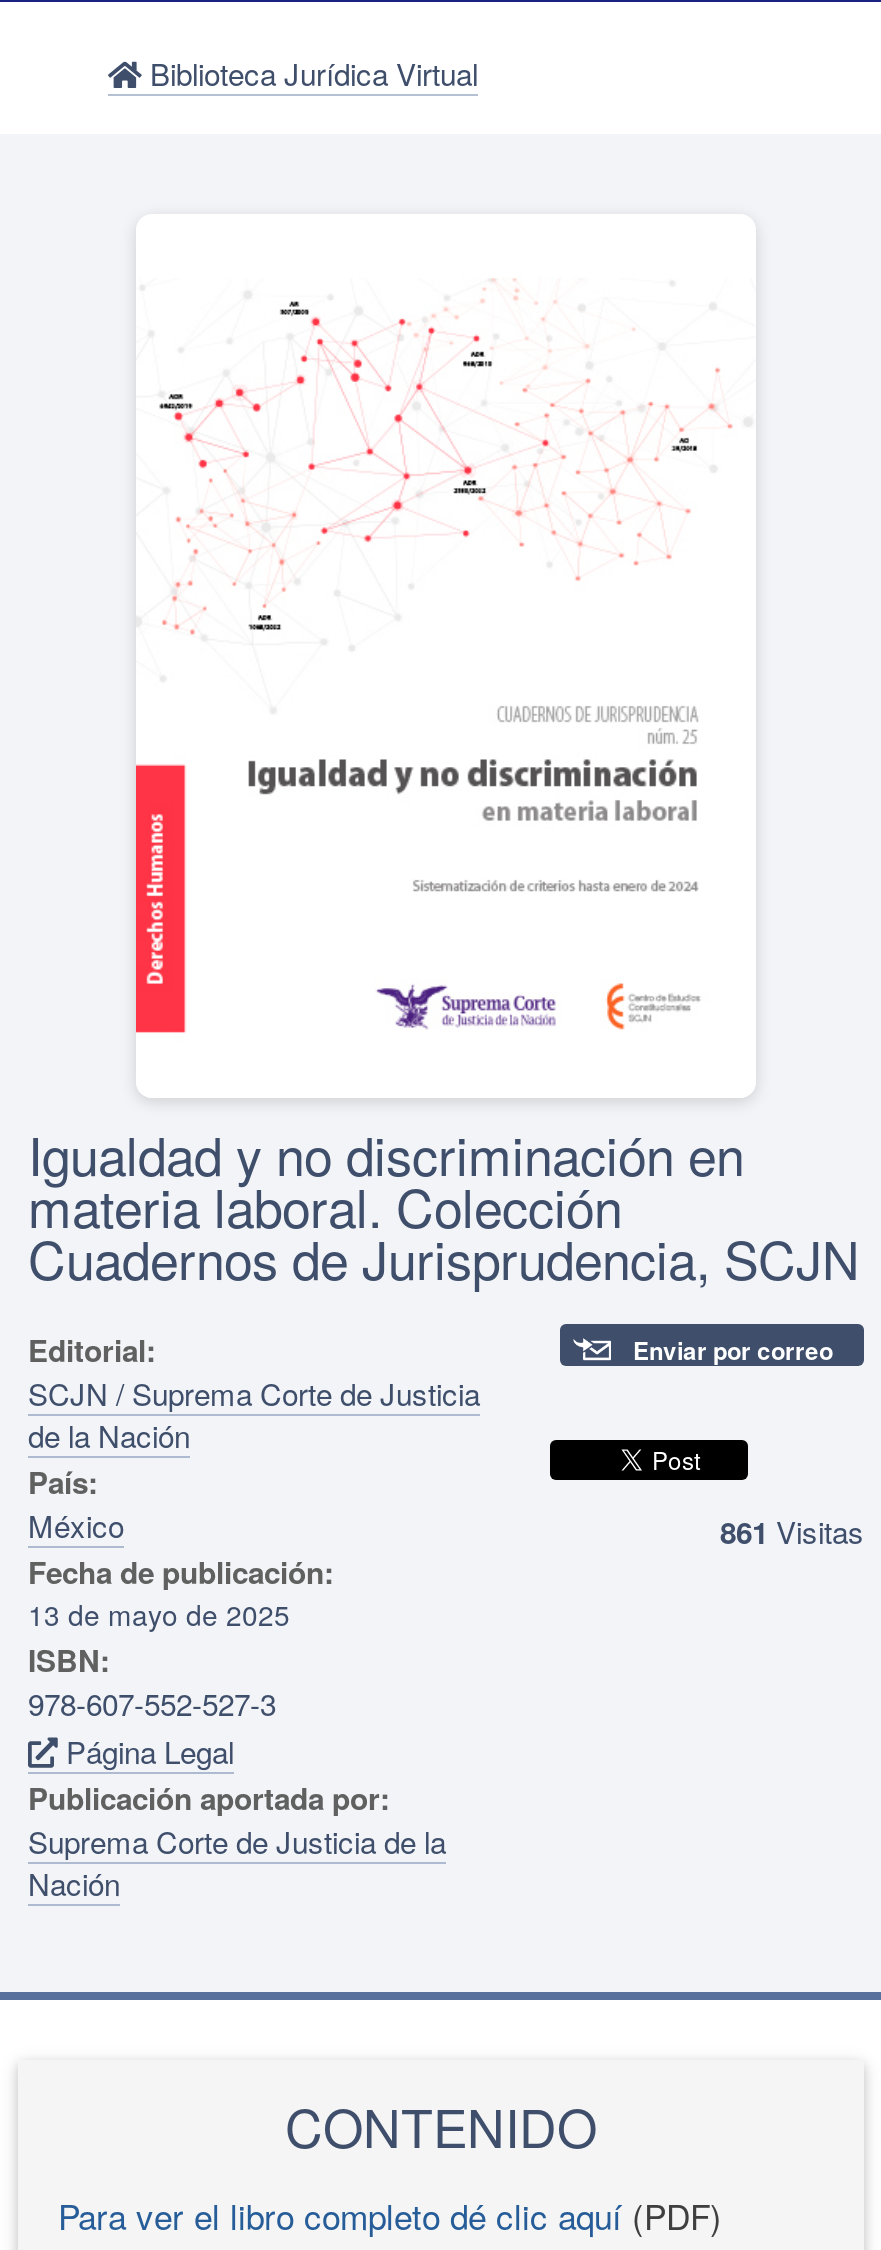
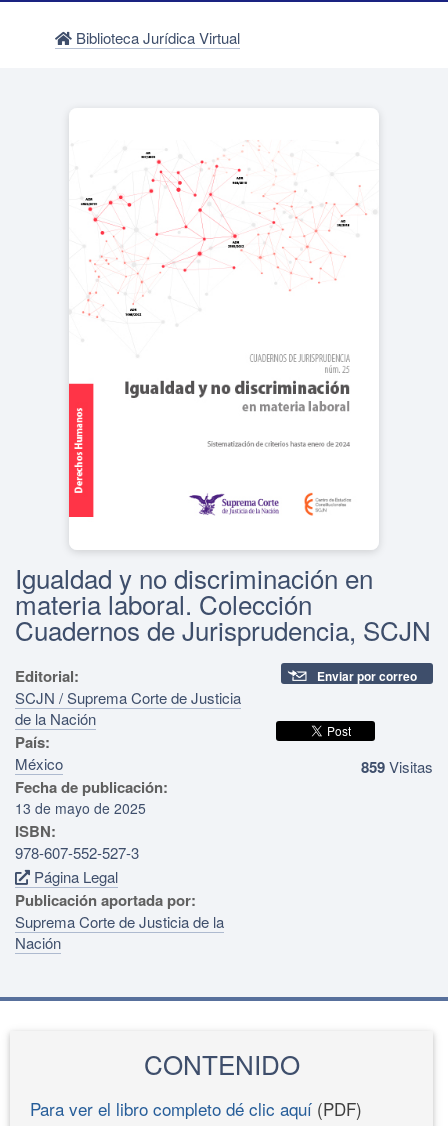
- 861 Visitas
+ 859 Visitas
